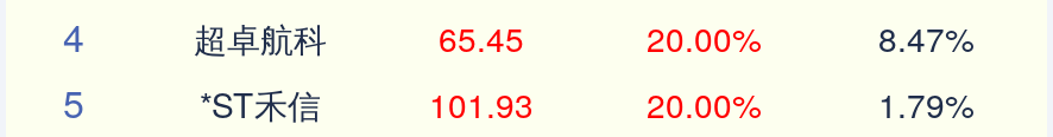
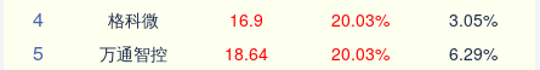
- 超卓航科
- 65.45
- 20.00%
- 8.47%
+ 格科微
+ 16.9
+ 20.03%
+ 3.05%

- *ST禾信
- 101.93
- 20.00%
- 1.79%
+ 万通智控
+ 18.64
+ 20.03%
+ 6.29%
